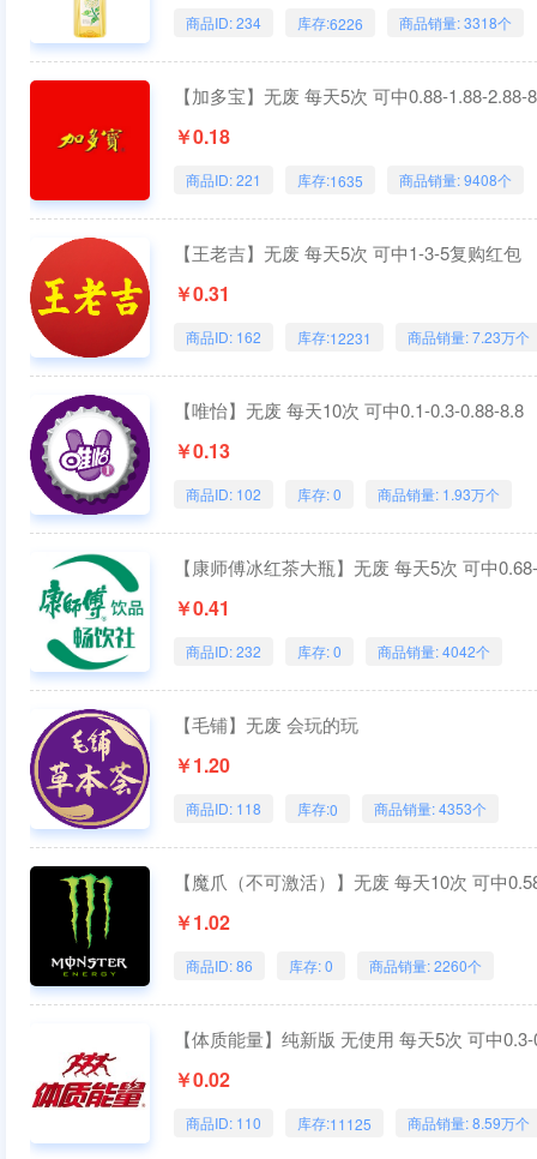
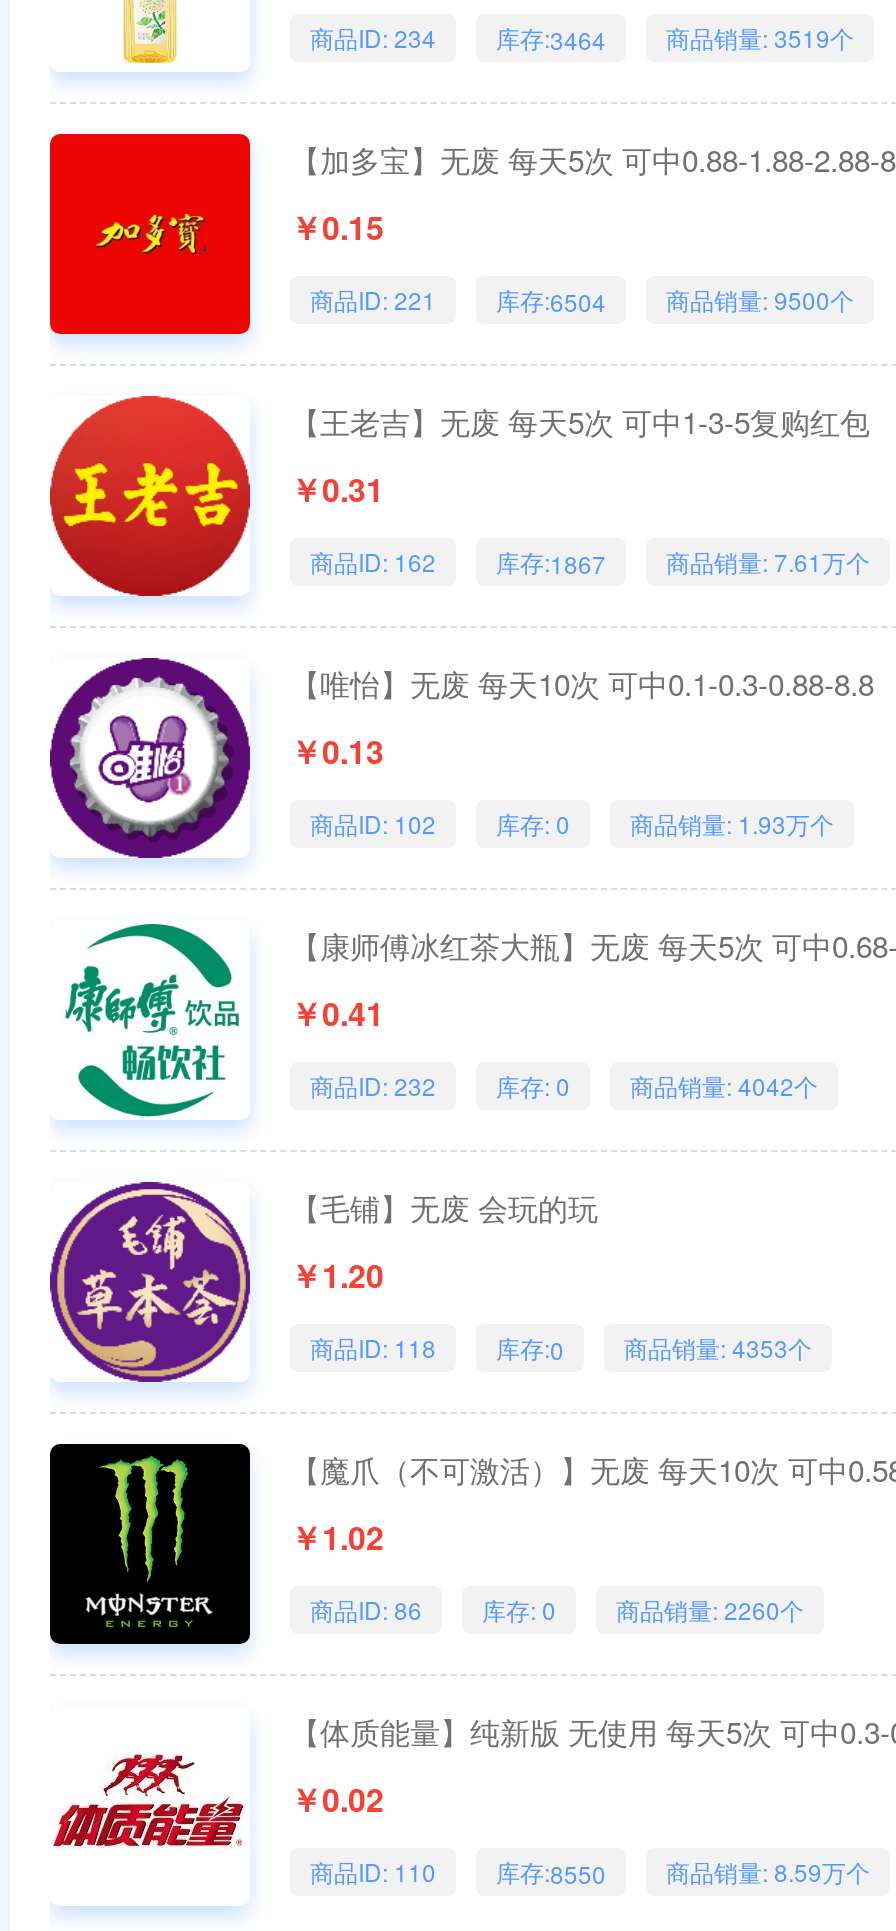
- 库存:6226
+ 库存:3464

- 商品销量: 3318个
+ 商品销量: 3519个

- ￥0.18
+ ￥0.15

- 库存:1635
+ 库存:6504

- 商品销量: 9408个
+ 商品销量: 9500个

- 库存:12231
+ 库存:1867

- 商品销量: 7.23万个
+ 商品销量: 7.61万个

- 商品ID: 110 库存:11125 商品销量: 8.59万个
+ 商品ID: 110 库存:8550 商品销量: 8.59万个
